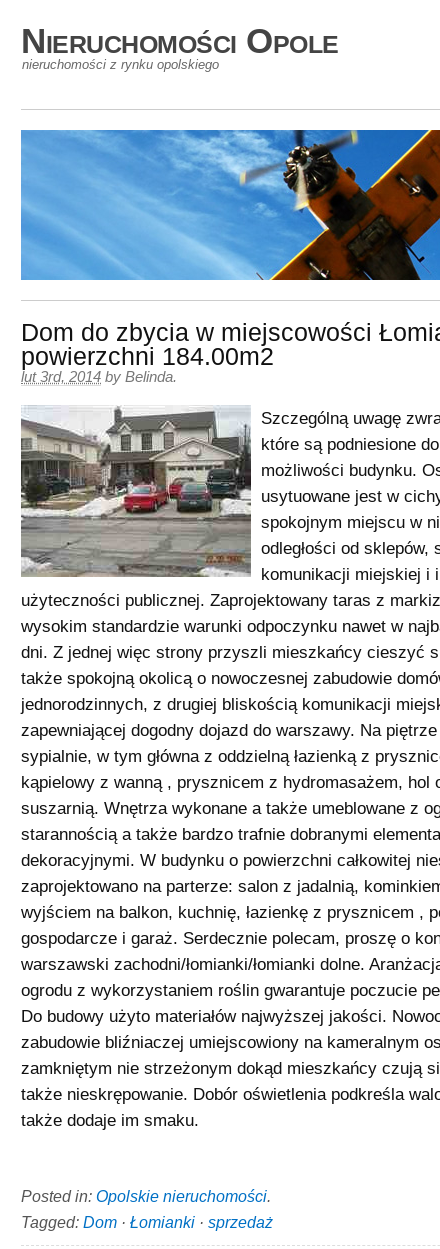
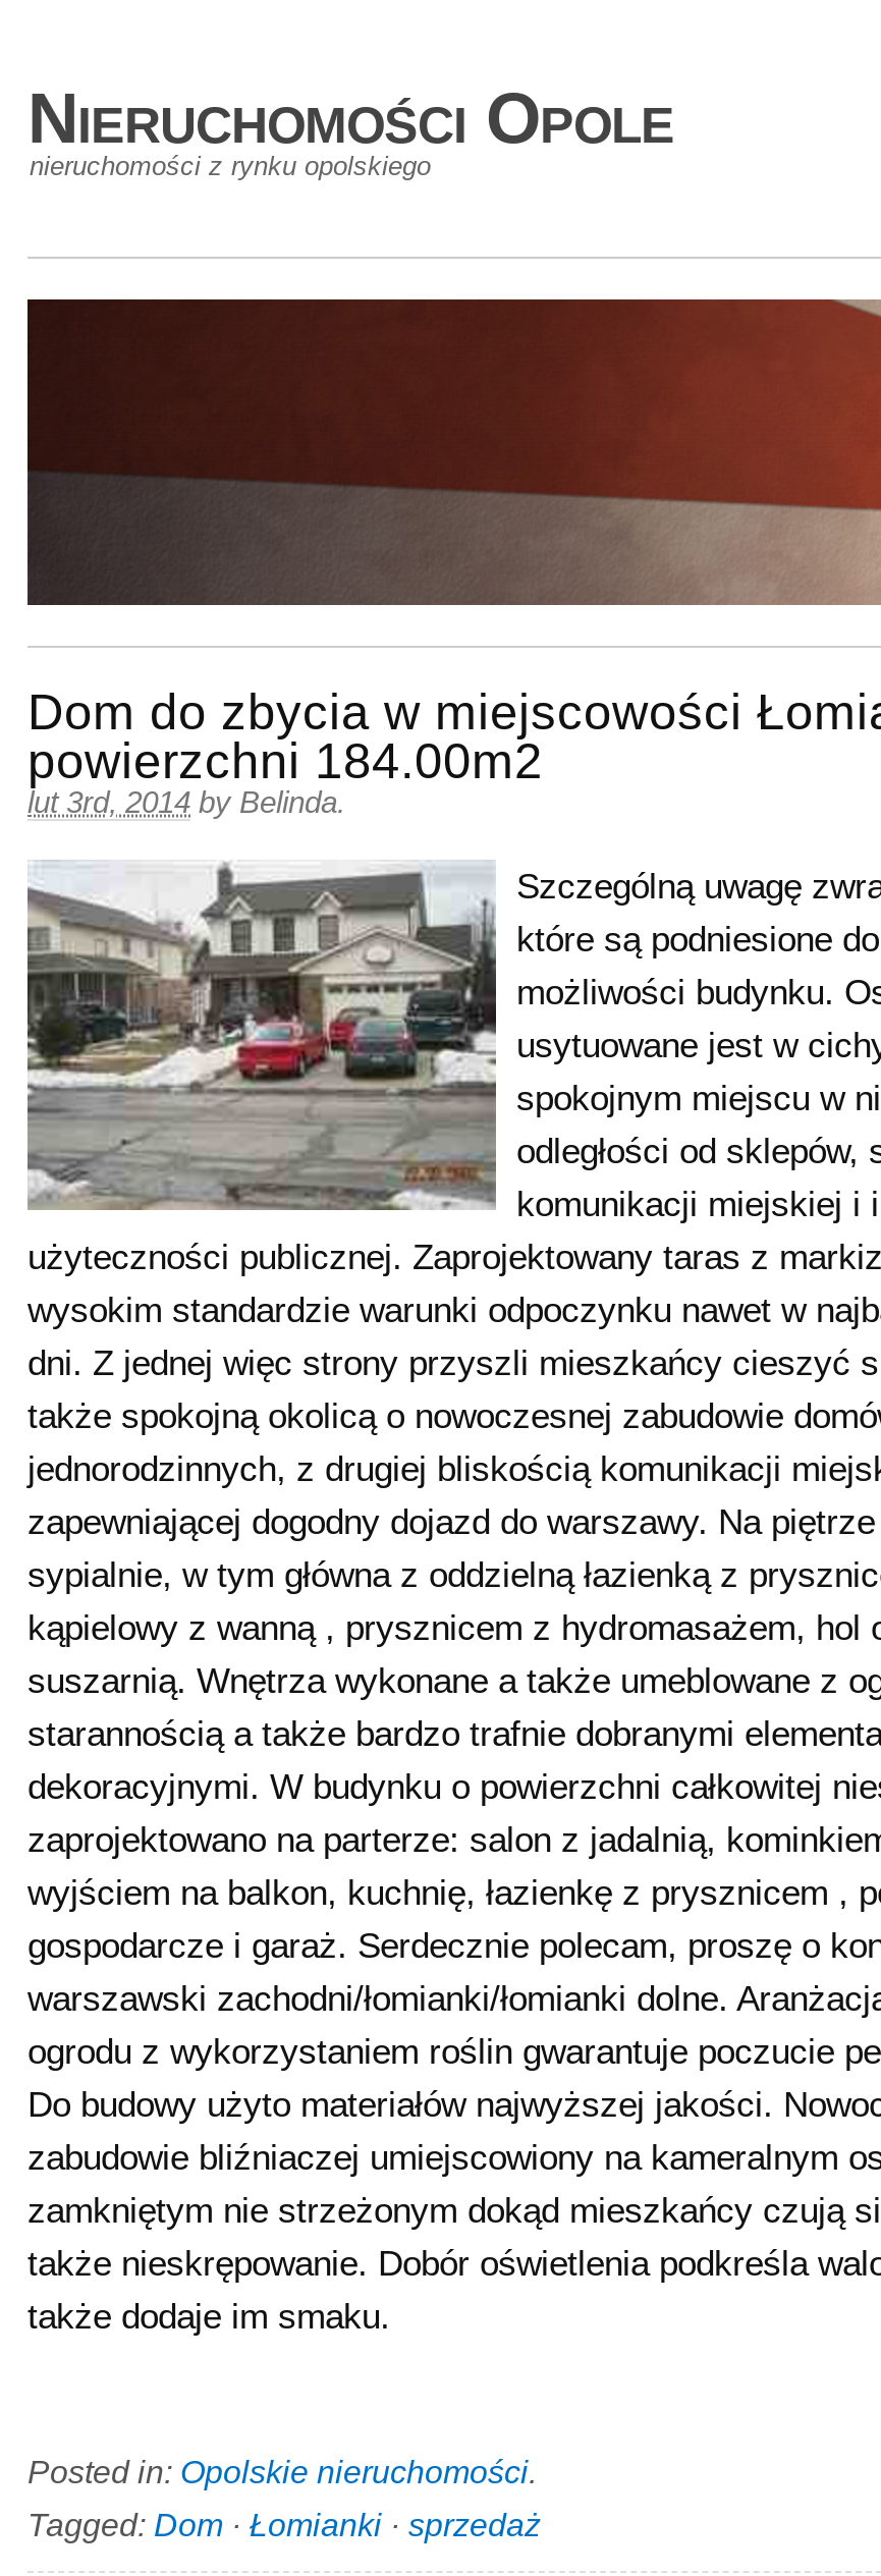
- [image]
+ [image]
